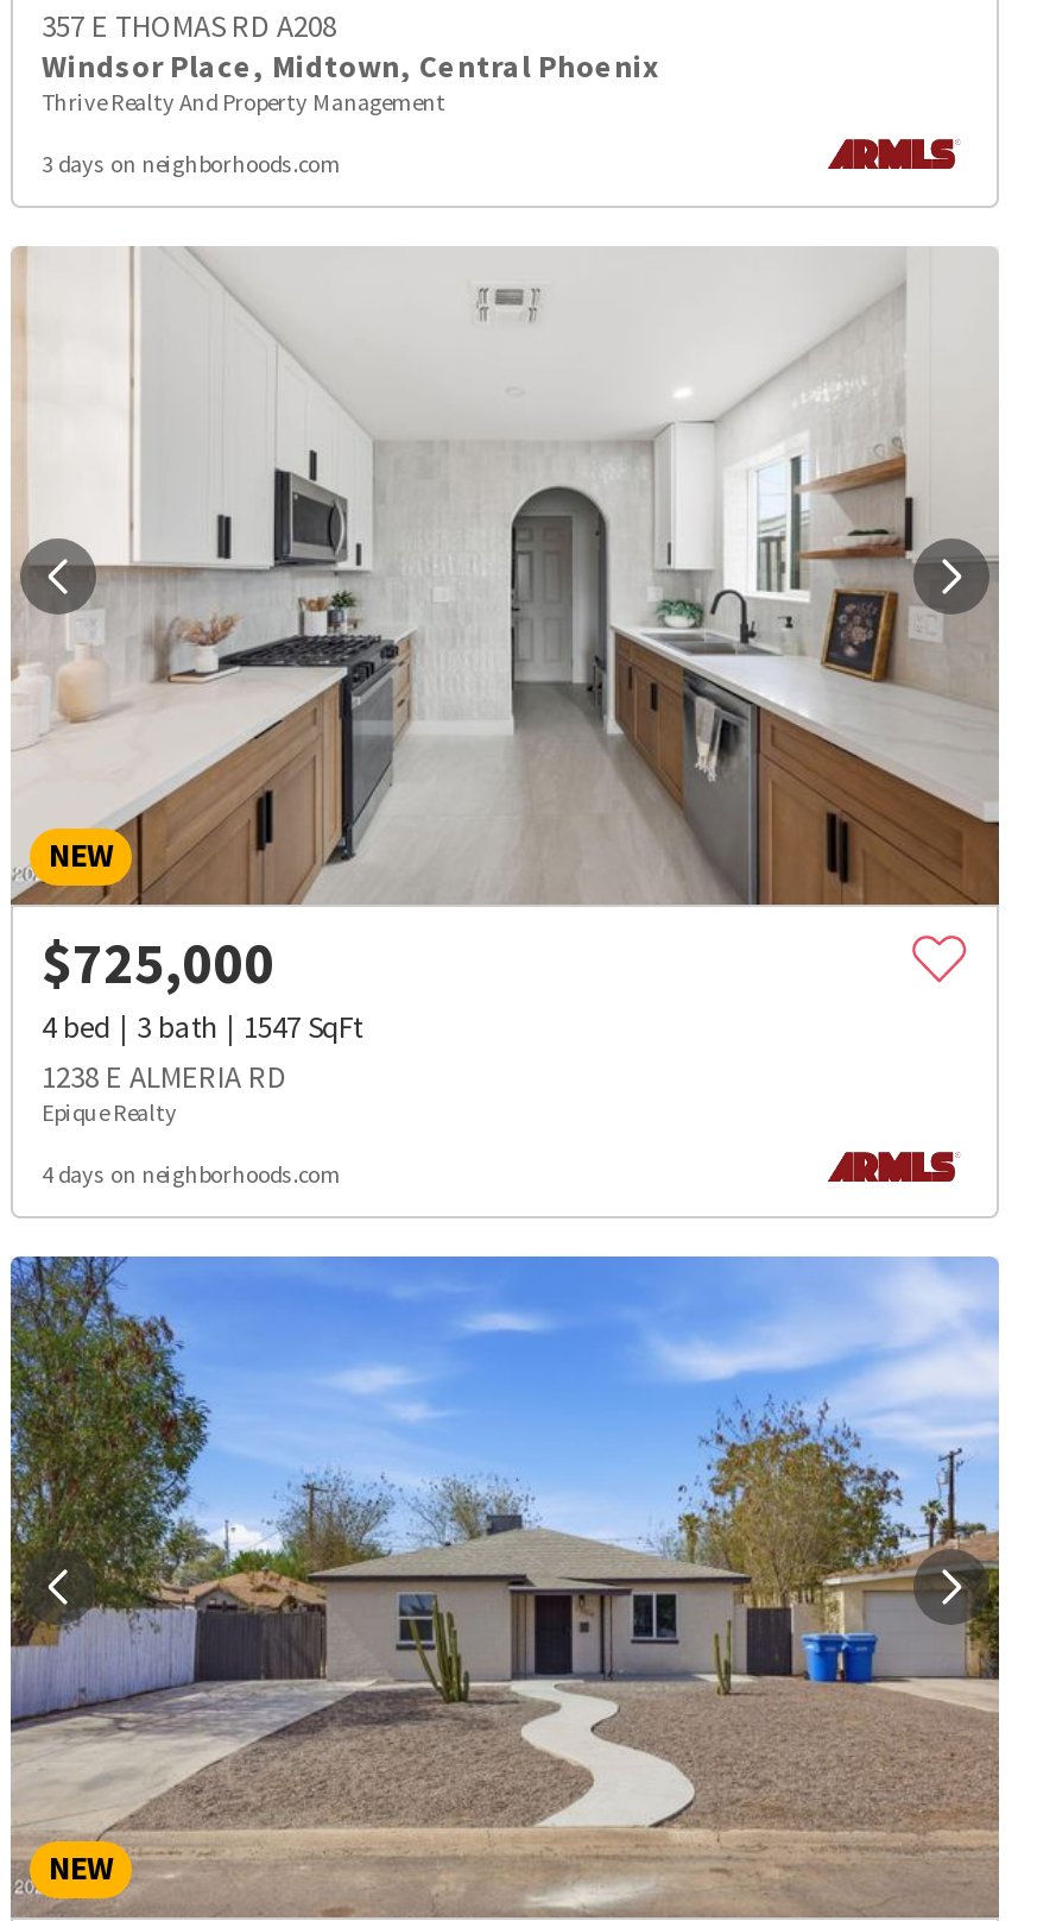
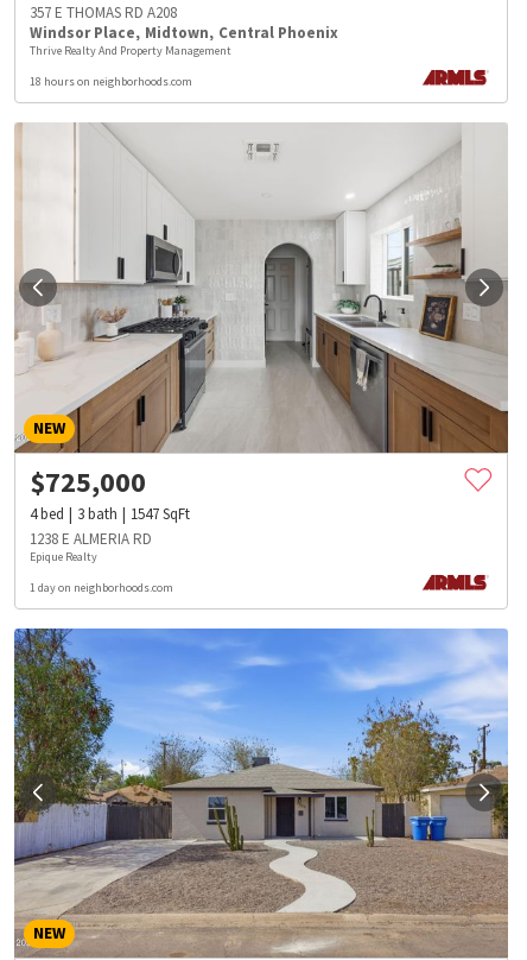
- 3 days on neighborhoods.com
+ 18 hours on neighborhoods.com

- 4 days on neighborhoods.com
+ 1 day on neighborhoods.com
